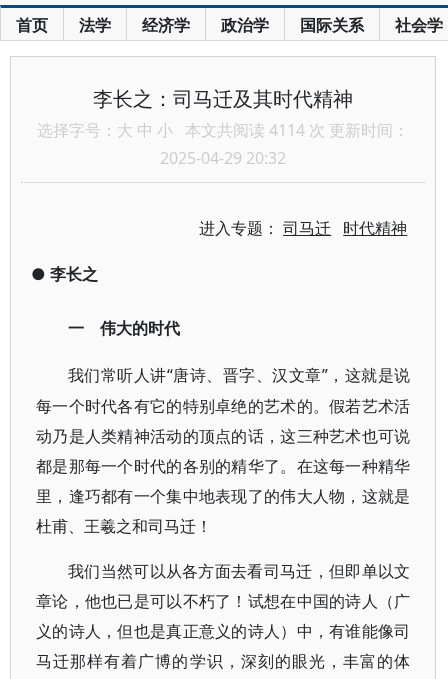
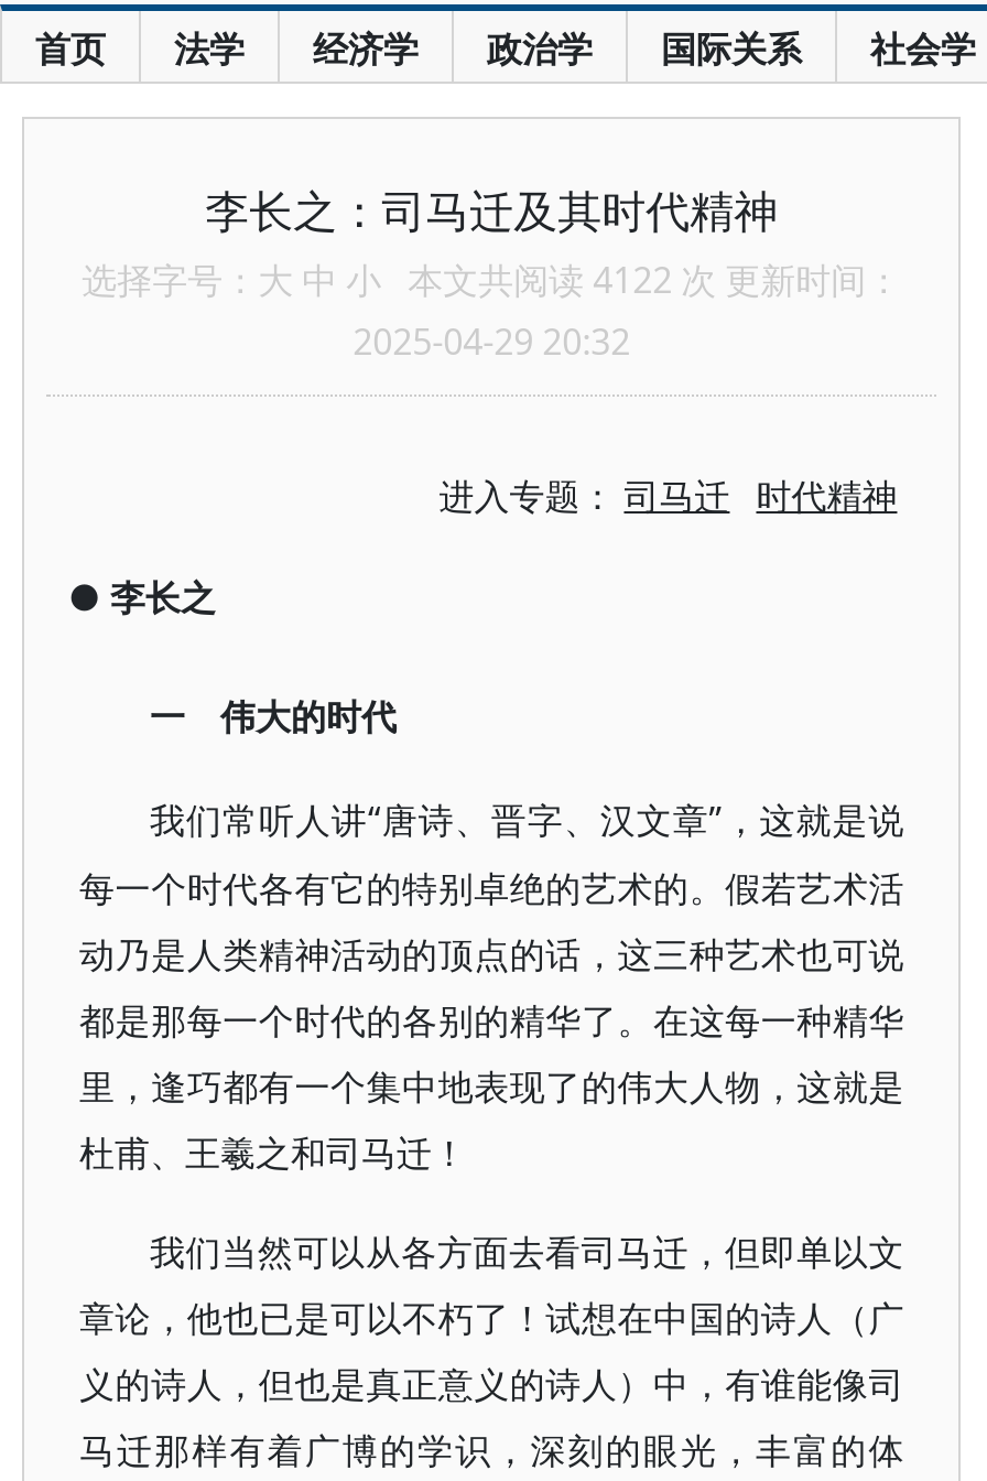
- 选择字号：大 中 小本文共阅读 4114 次 更新时间：
+ 选择字号：大 中 小本文共阅读 4122 次 更新时间：
